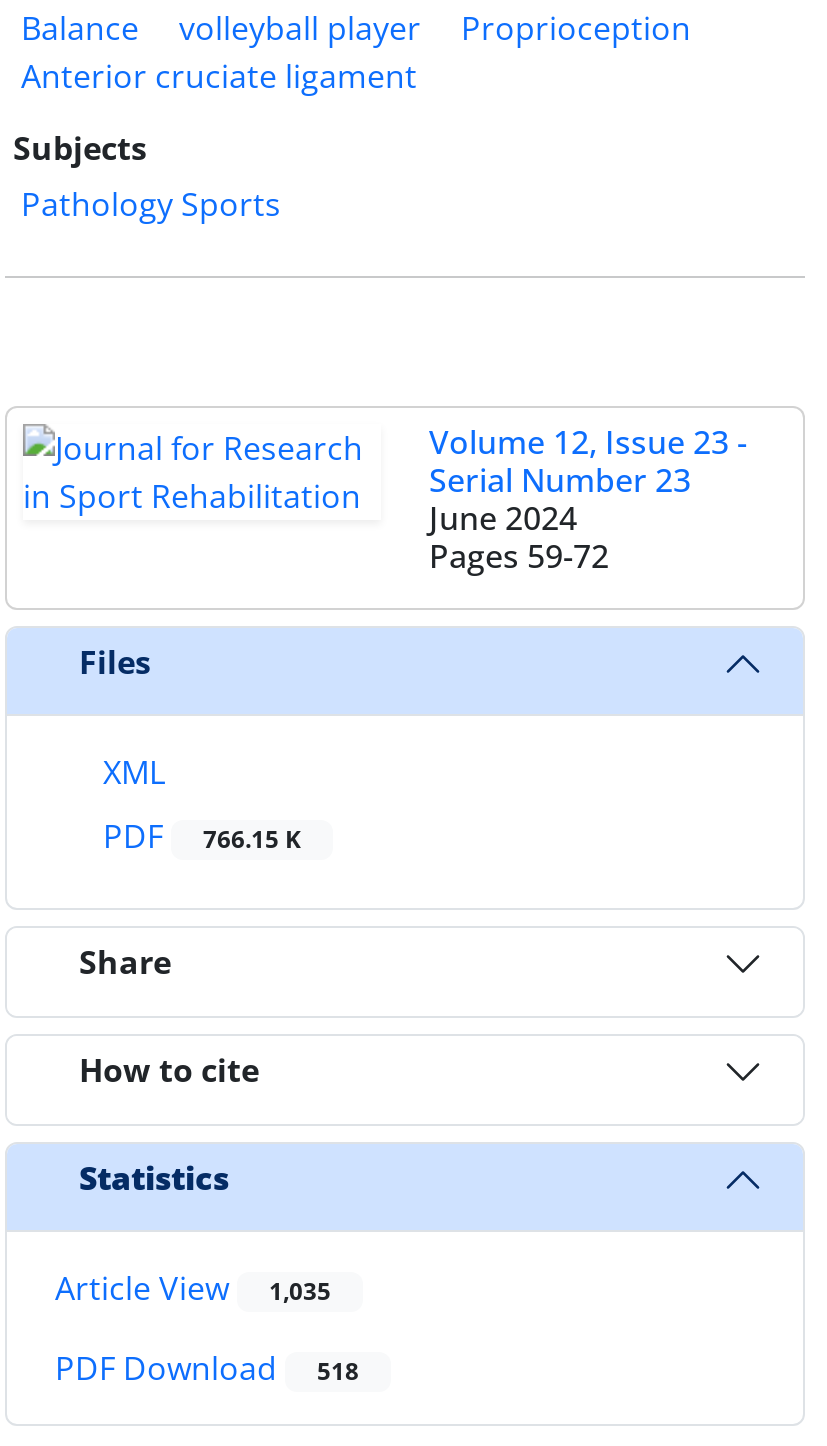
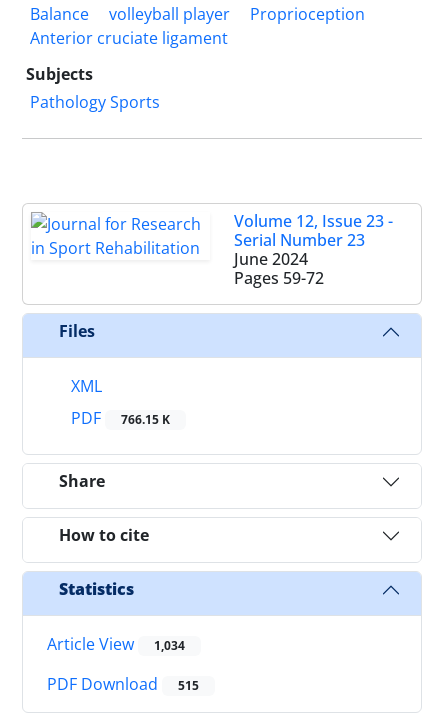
- Article View 1,035
+ Article View 1,034

- PDF Download 518
+ PDF Download 515
